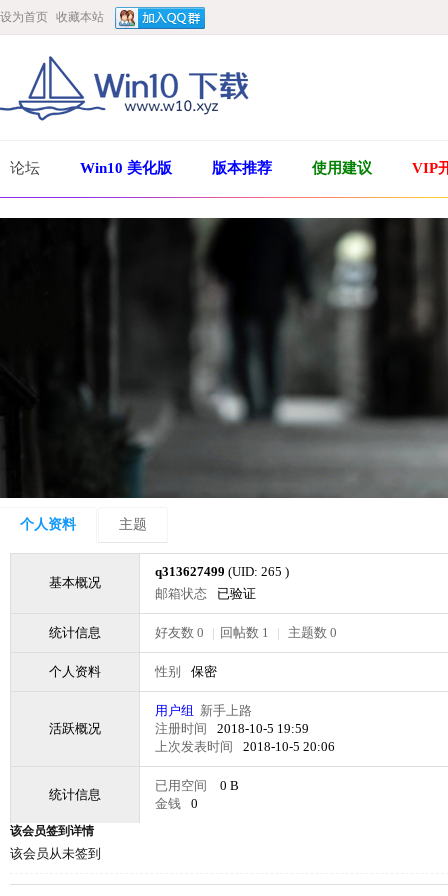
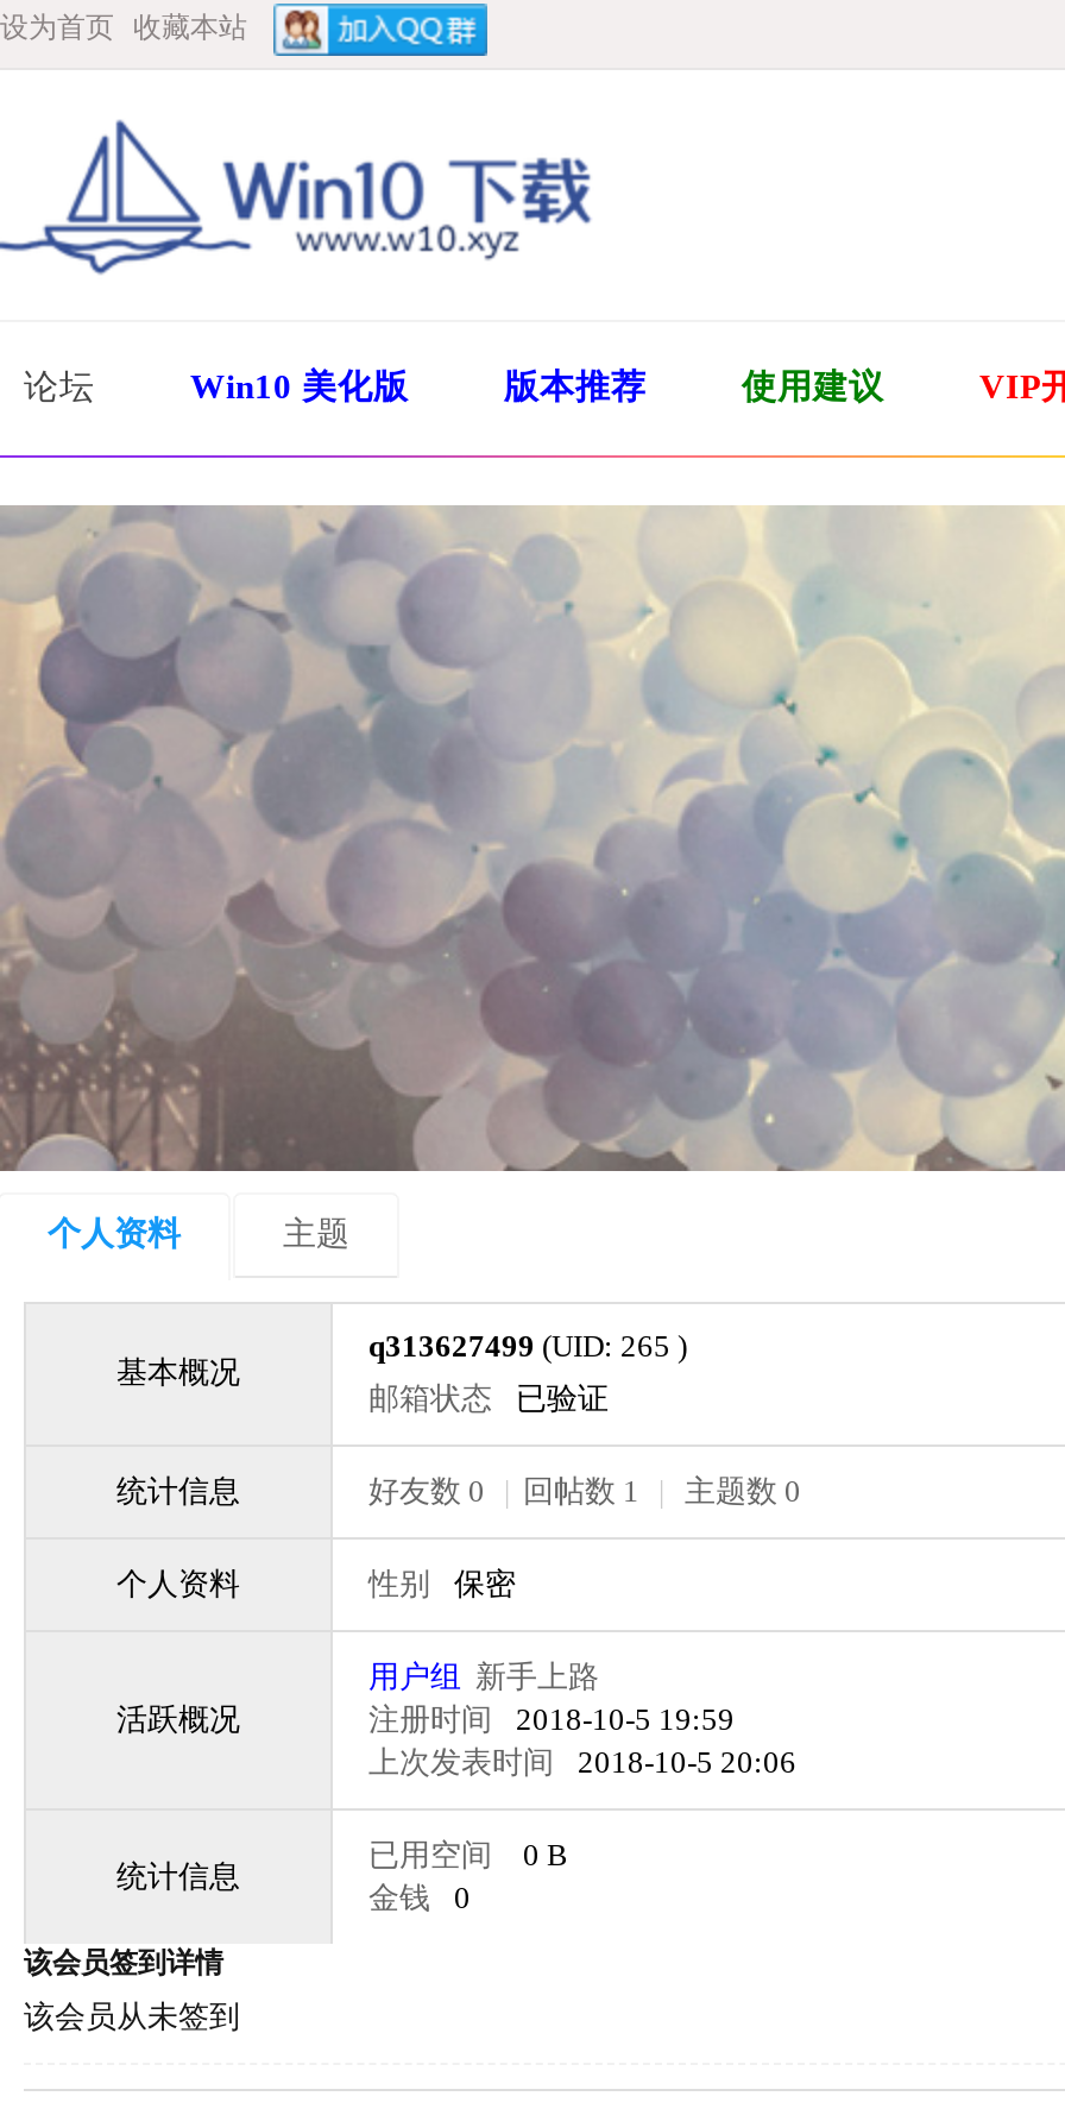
- [image]
+ [image]
